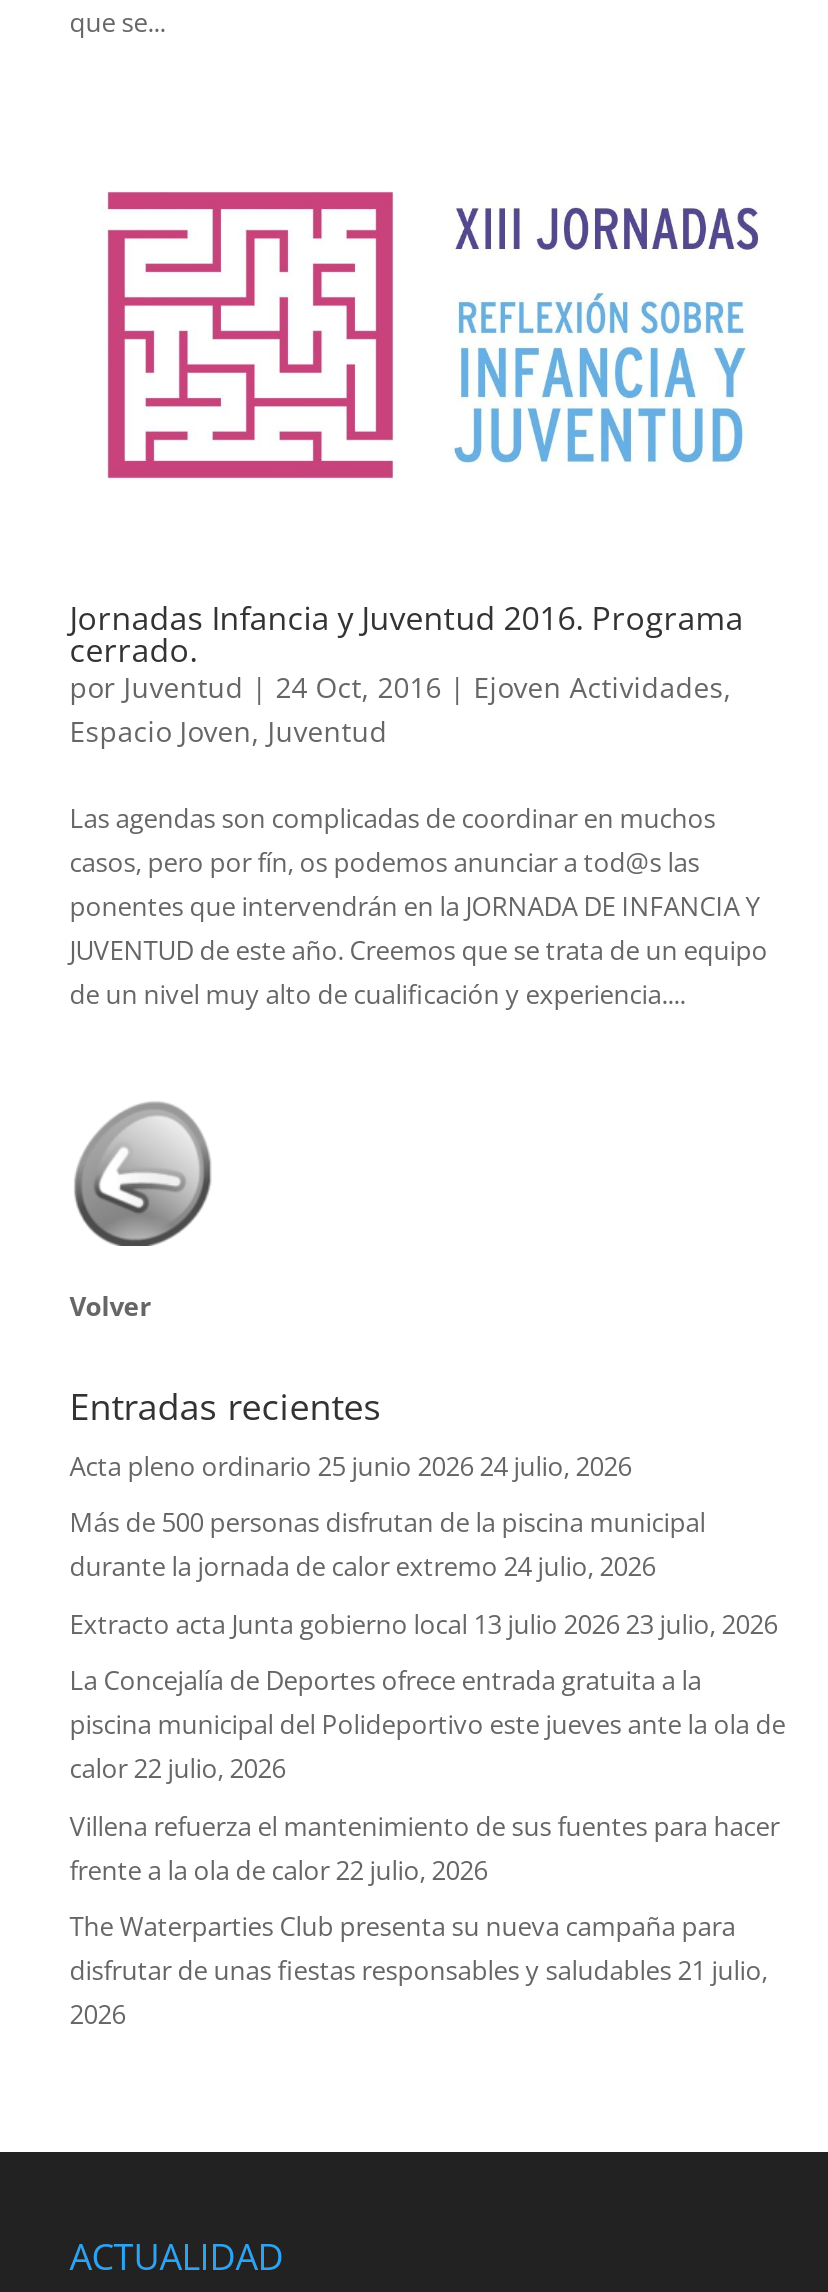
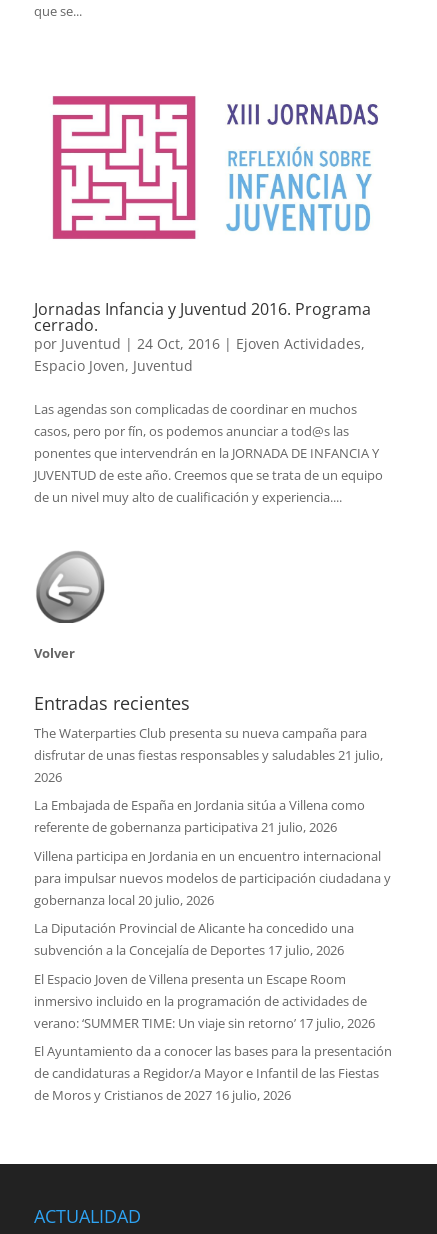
- Acta pleno ordinario 25 junio 2026 24 julio, 2026
- Más de 500 personas disfrutan de la piscina municipal
- durante la jornada de calor extremo 24 julio, 2026
- Extracto acta Junta gobierno local 13 julio 2026 23 julio, 2026
- La Concejalía de Deportes ofrece entrada gratuita a la
- piscina municipal del Polideportivo este jueves ante la ola de
- calor 22 julio, 2026
- Villena refuerza el mantenimiento de sus fuentes para hacer
- frente a la ola de calor 22 julio, 2026

moved up: The Waterparties Club presenta su nueva campaña para | disfrutar de unas fiestas responsables y saludables 21 julio, | 2026

+ La Embajada de España en Jordania sitúa a Villena como
+ referente de gobernanza participativa 21 julio, 2026
+ Villena participa en Jordania en un encuentro internacional
+ para impulsar nuevos modelos de participación ciudadana y
+ gobernanza local 20 julio, 2026
+ La Diputación Provincial de Alicante ha concedido una
+ subvención a la Concejalía de Deportes 17 julio, 2026
+ El Espacio Joven de Villena presenta un Escape Room
+ inmersivo incluido en la programación de actividades de
+ verano: ‘SUMMER TIME: Un viaje sin retorno’ 17 julio, 2026
+ El Ayuntamiento da a conocer las bases para la presentación
+ de candidaturas a Regidor/a Mayor e Infantil de las Fiestas
+ de Moros y Cristianos de 2027 16 julio, 2026
